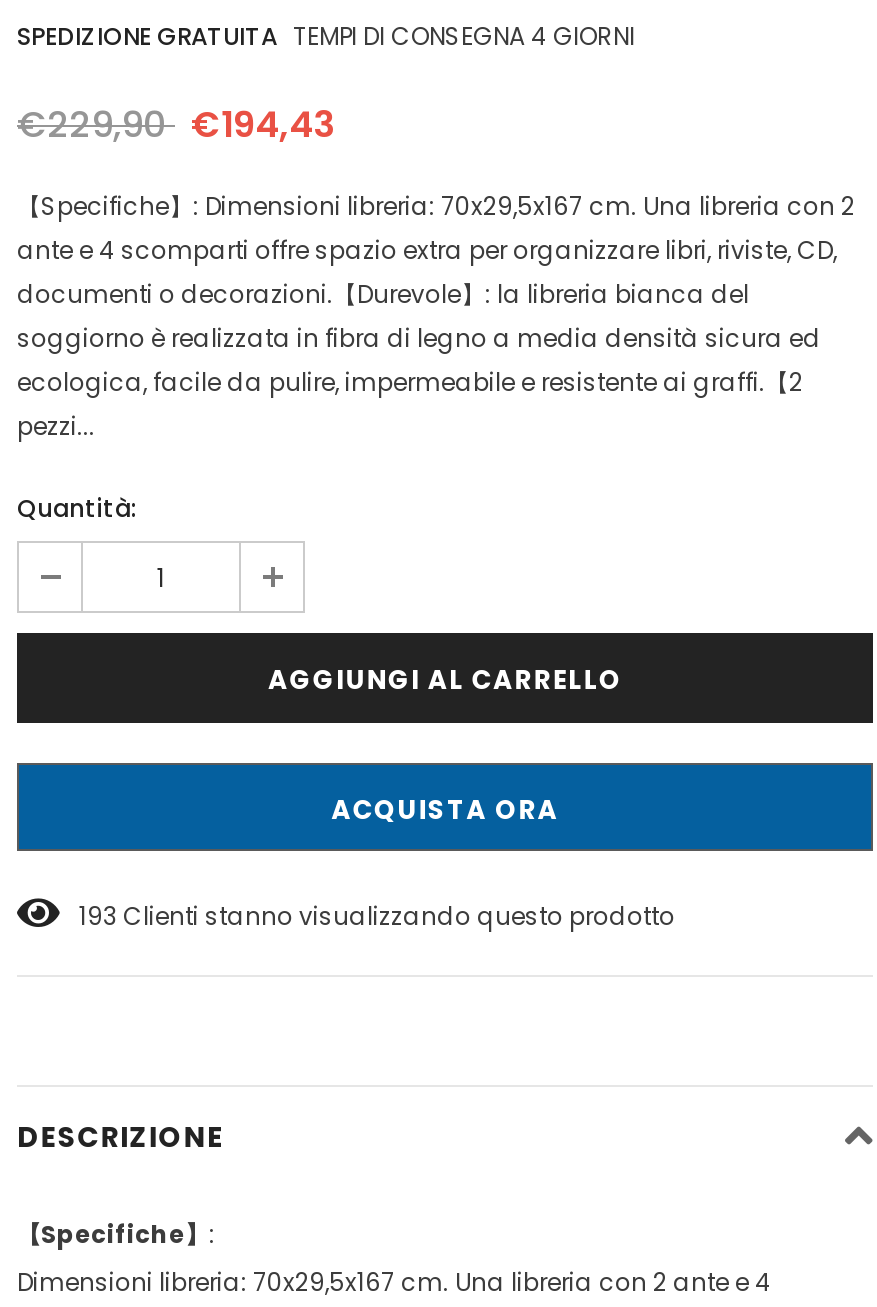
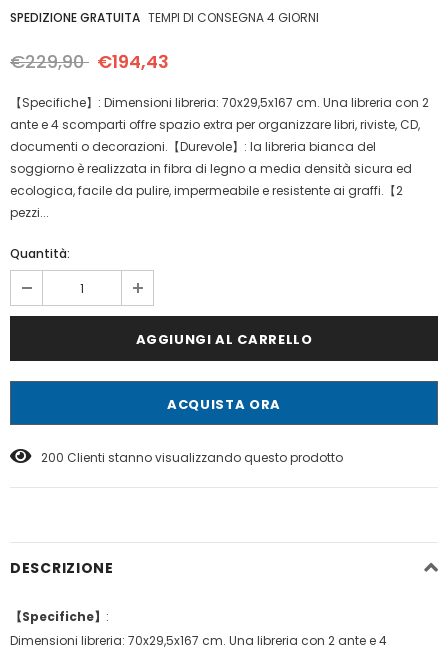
- 193 Clienti stanno visualizzando questo prodotto
+ 200 Clienti stanno visualizzando questo prodotto
